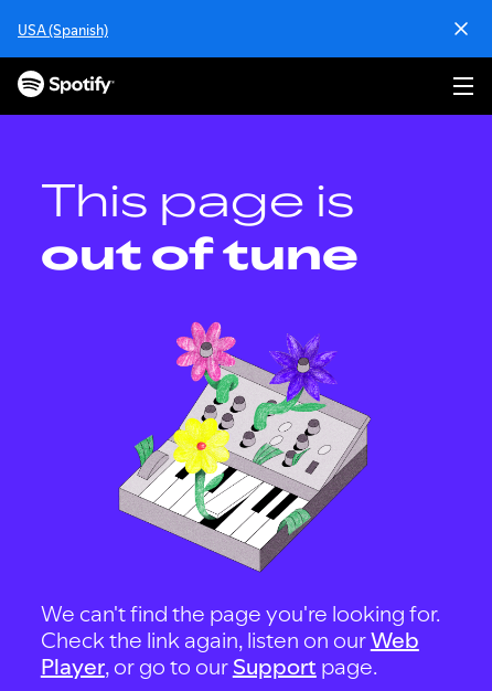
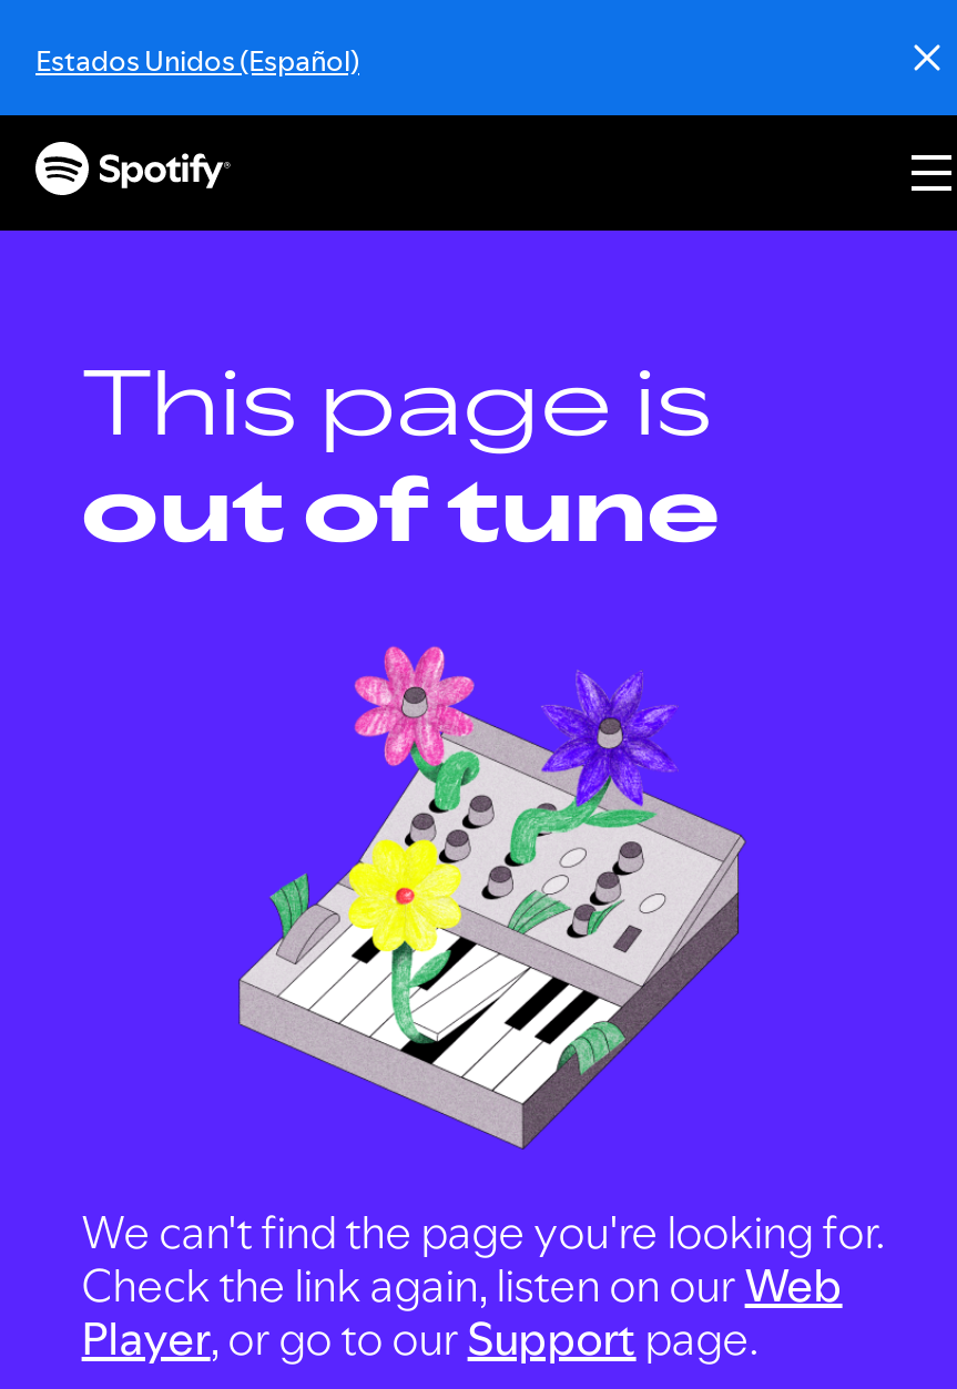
- USA (Spanish)
+ Estados Unidos (Español)
